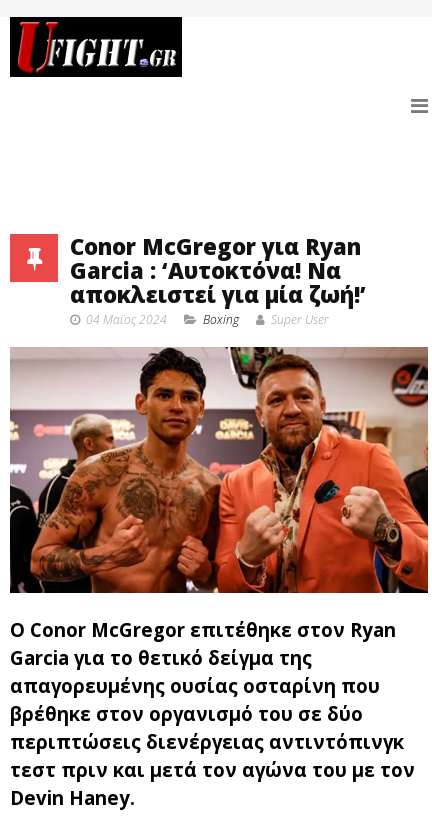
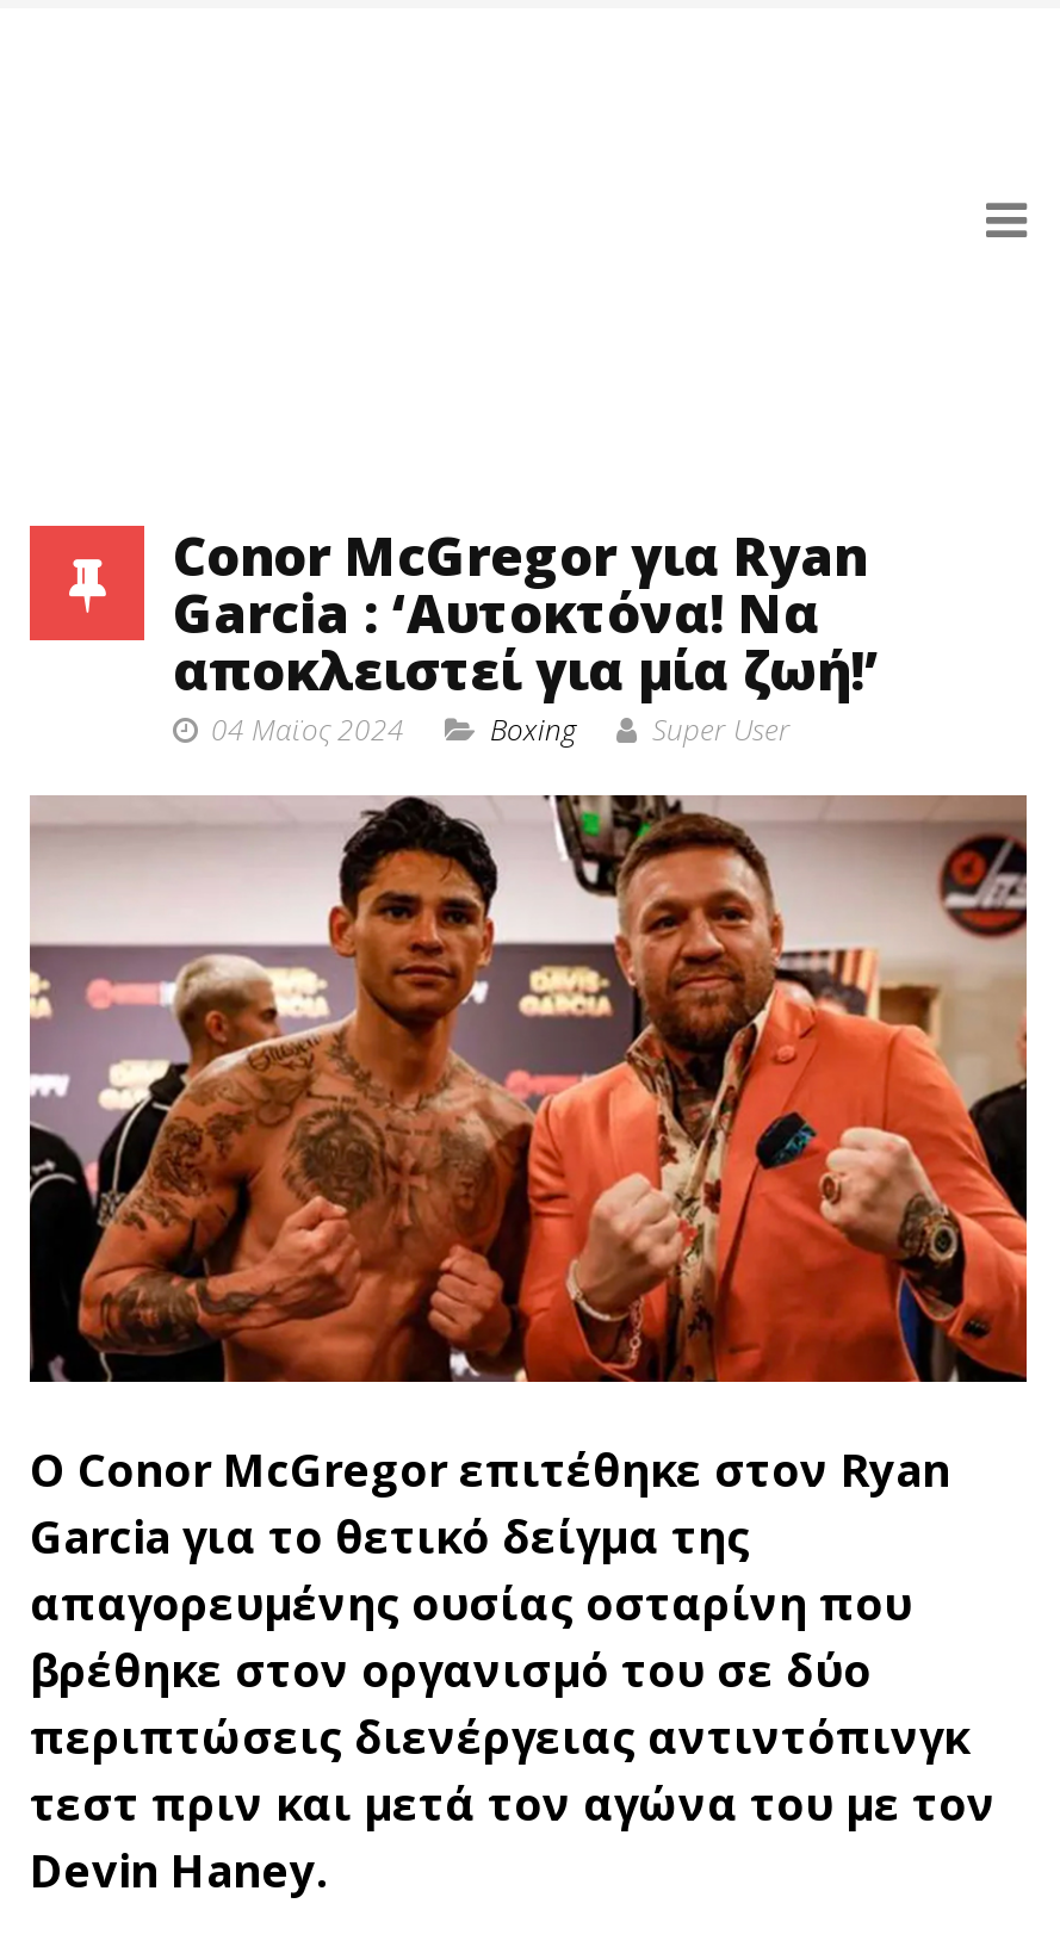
- [image]
